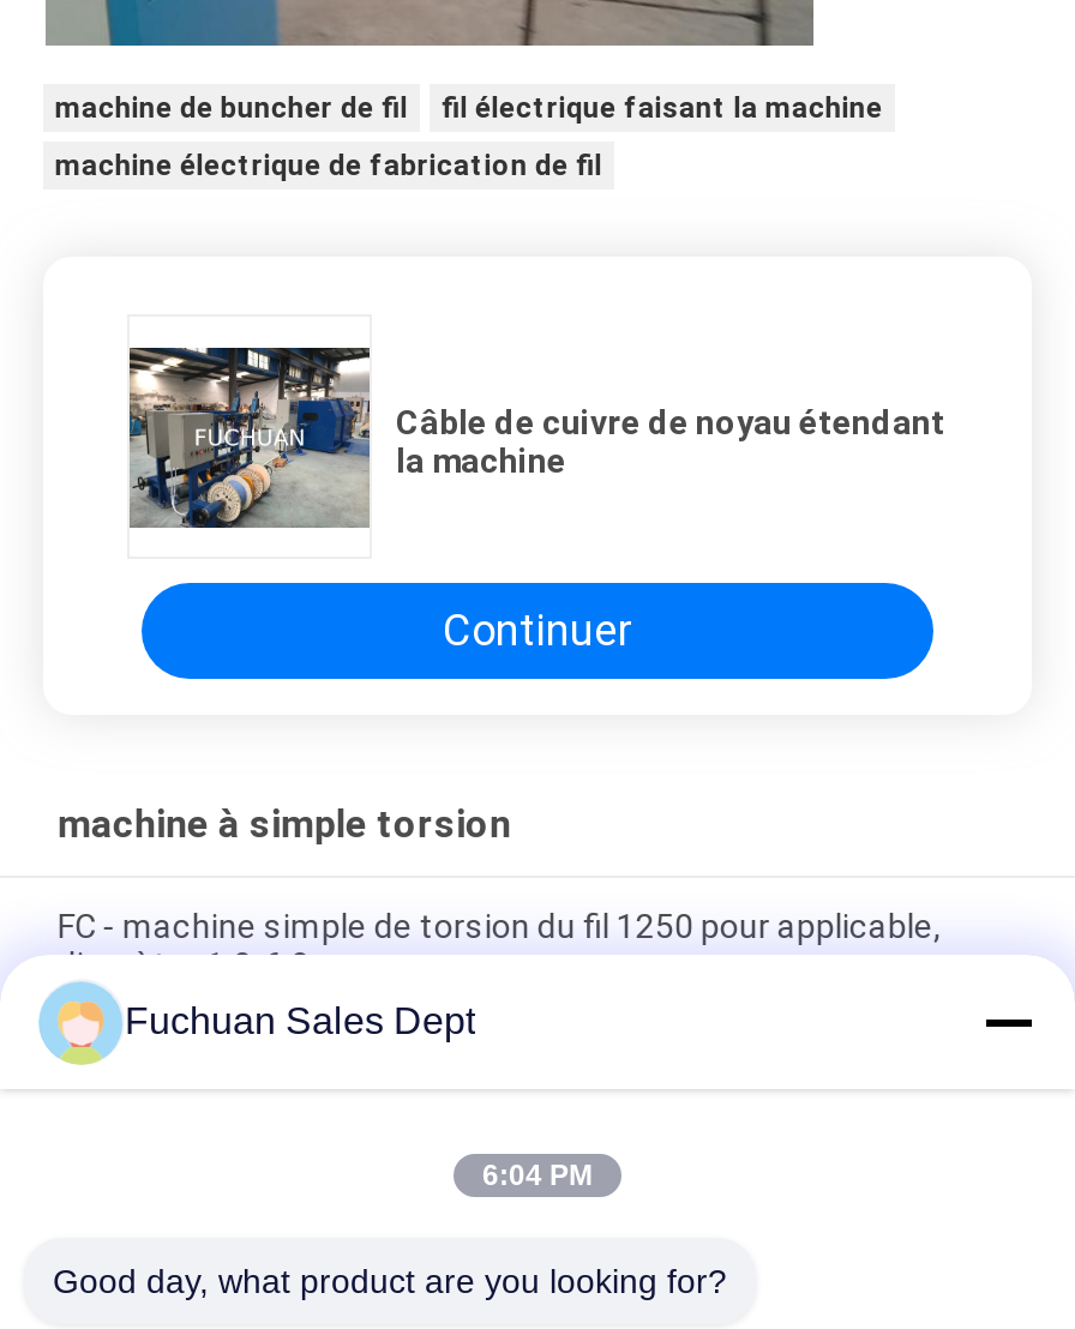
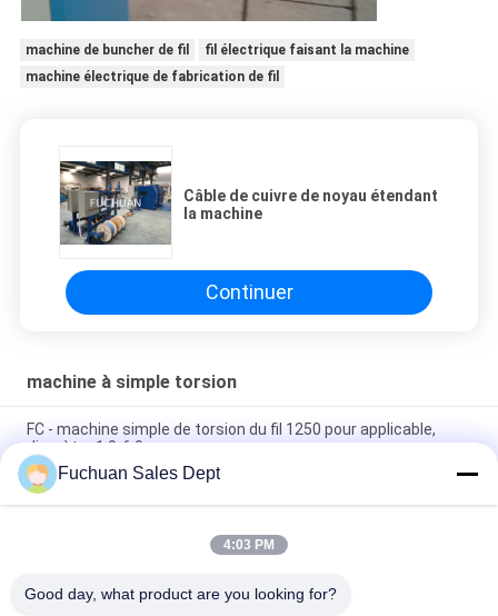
- 6:04 PM
+ 4:03 PM
